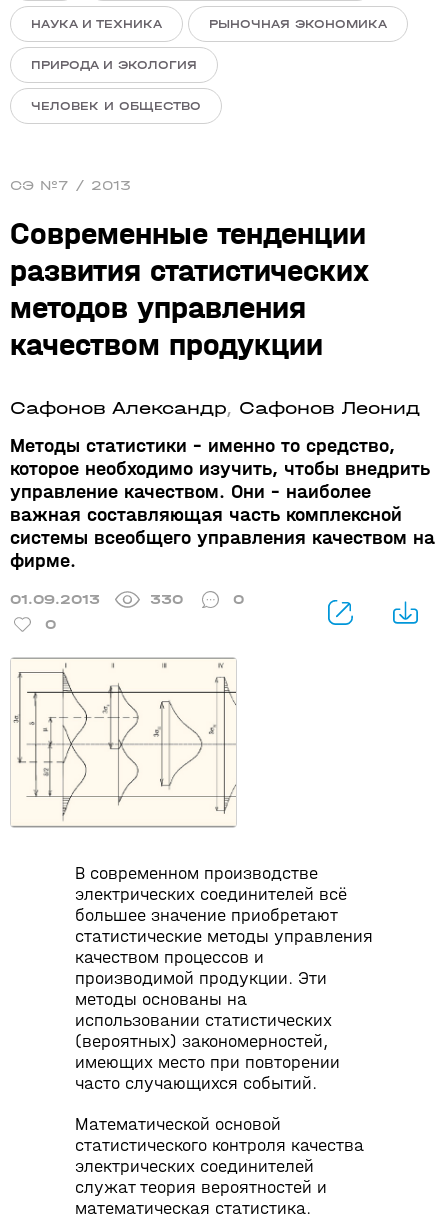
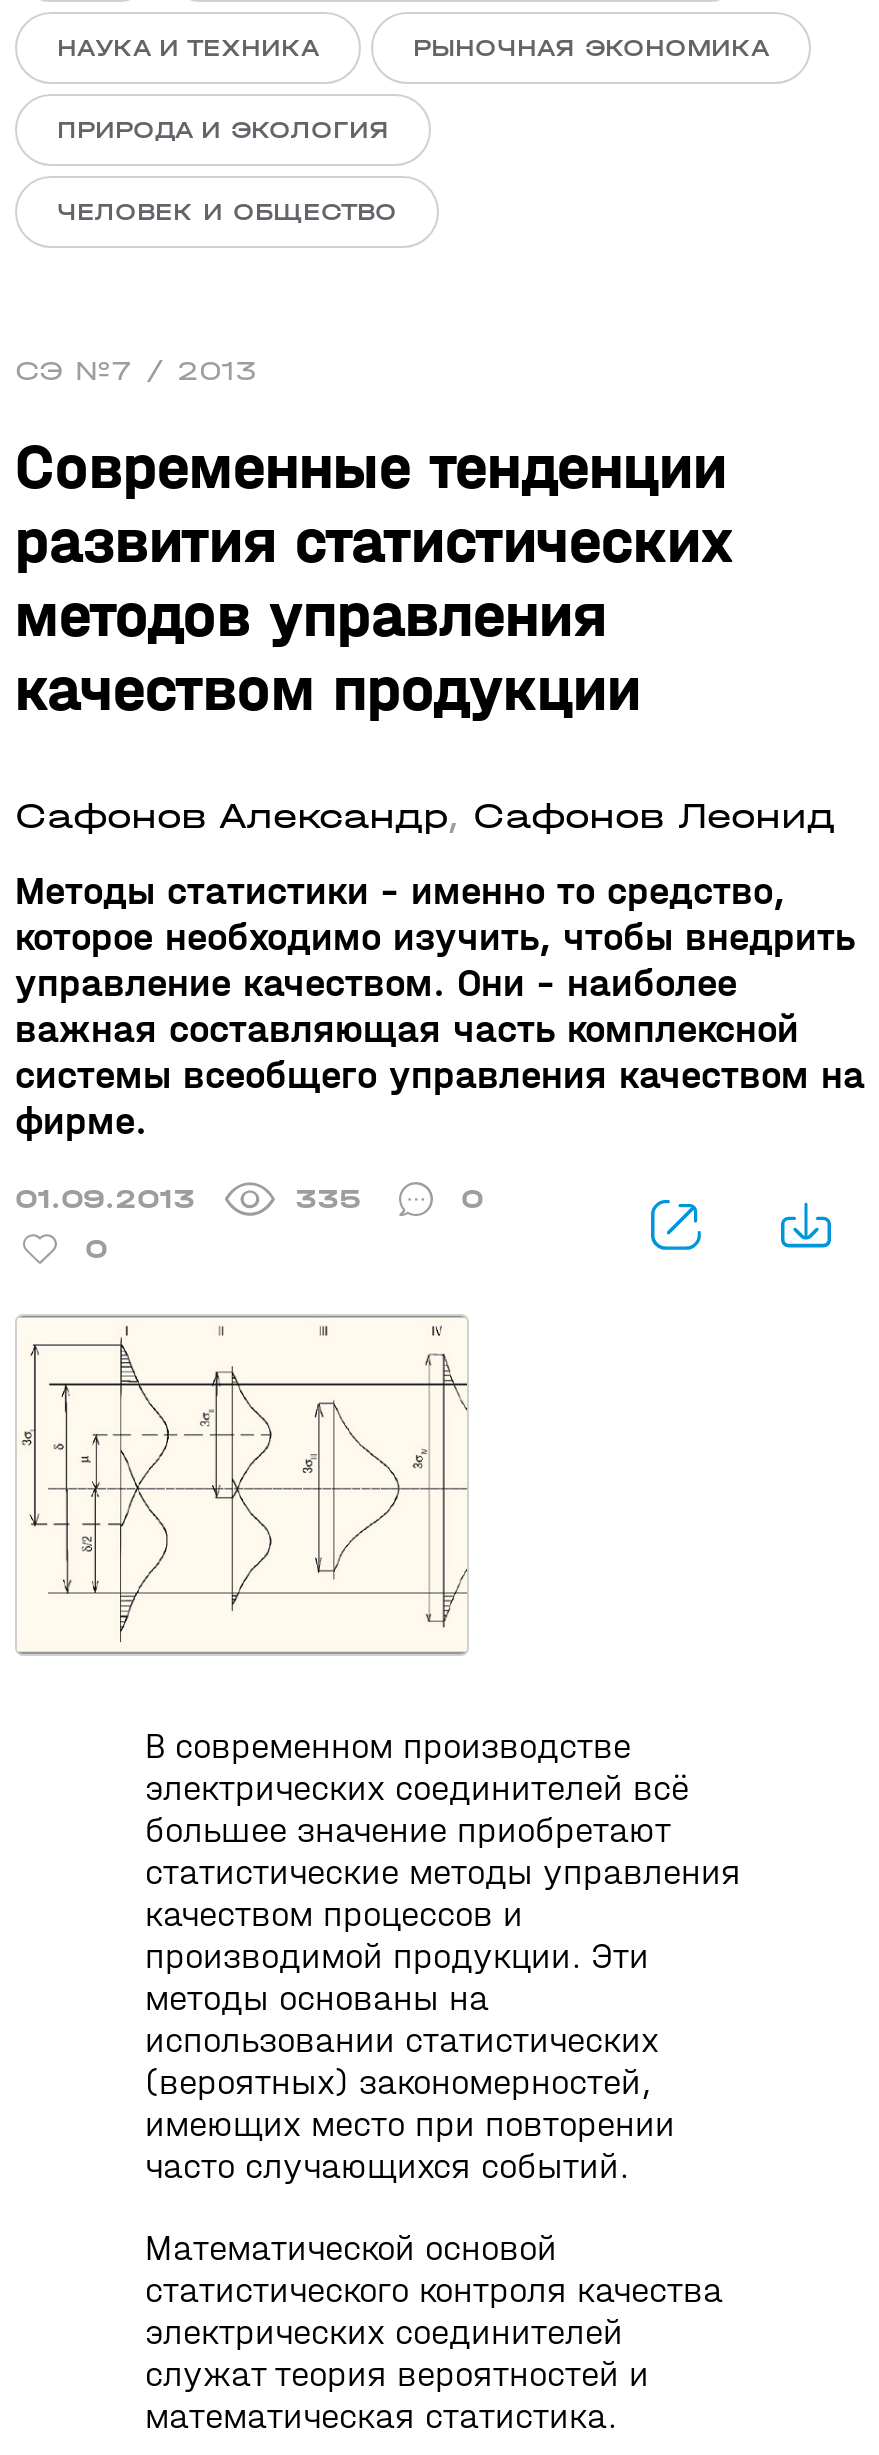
- 330
+ 335
